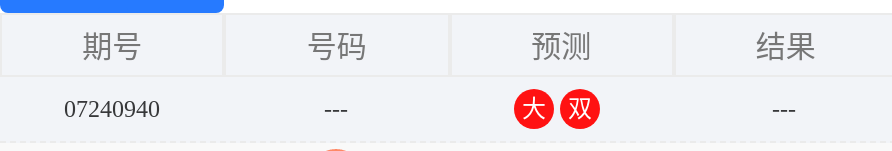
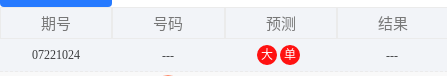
- 07240940
+ 07221024

- 双
+ 单
